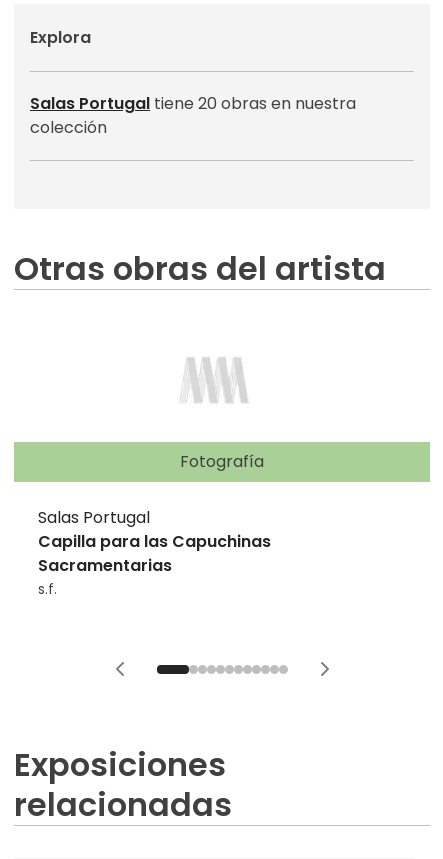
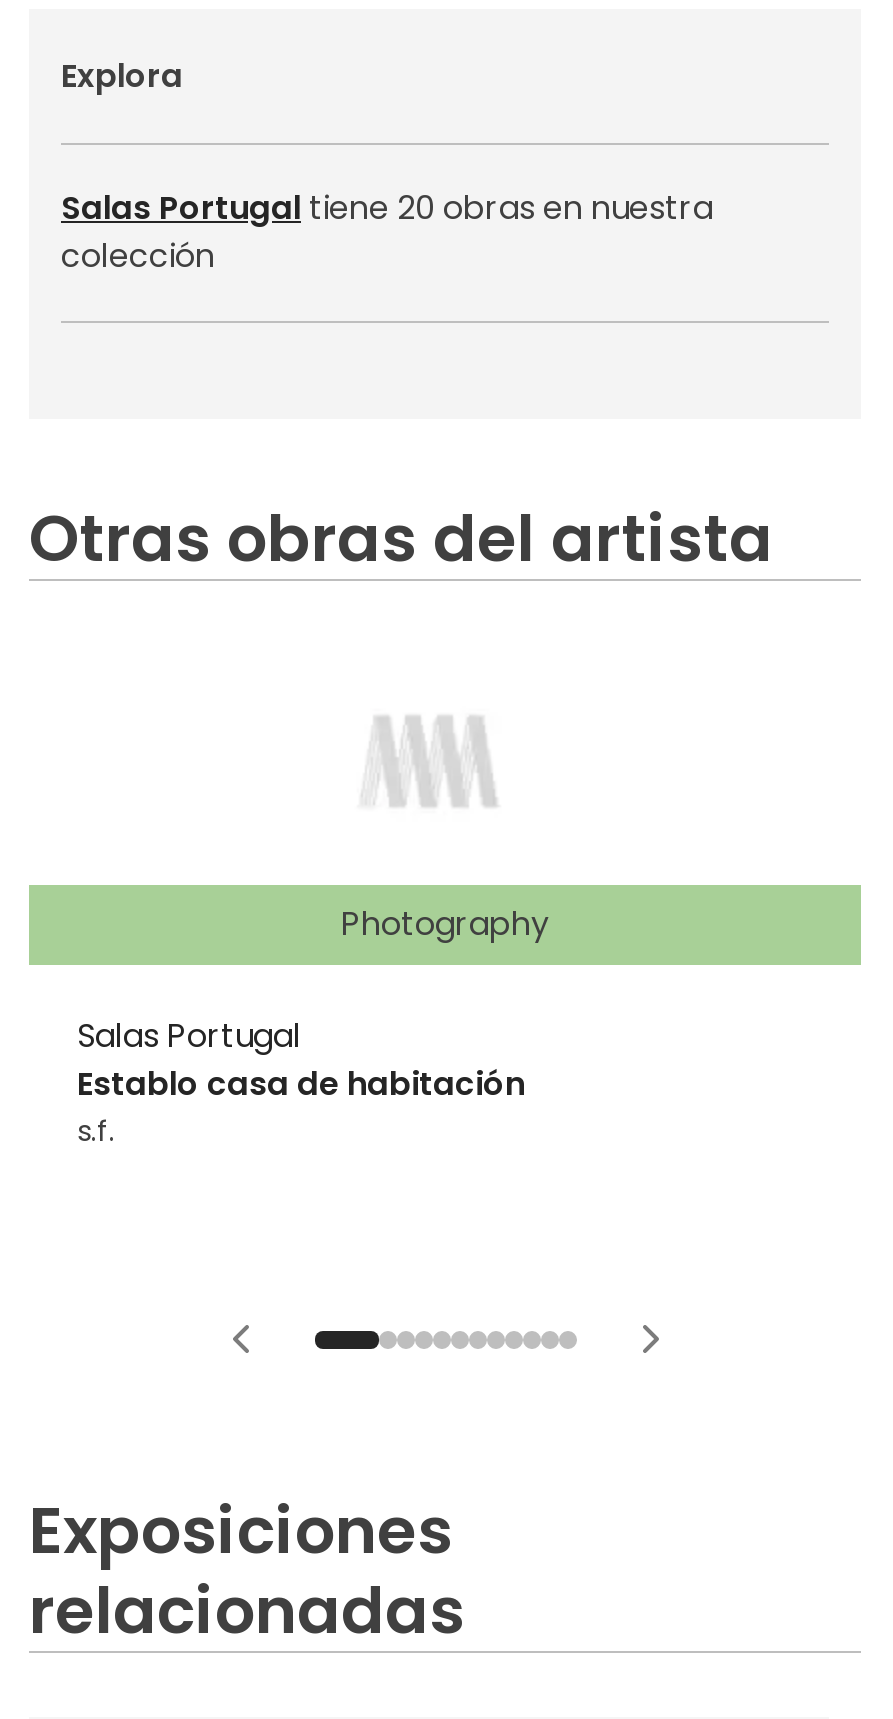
- Fotografía
+ Photography

- Capilla para las Capuchinas
- Sacramentarias
+ Establo casa de habitación

moved up: s.f.
